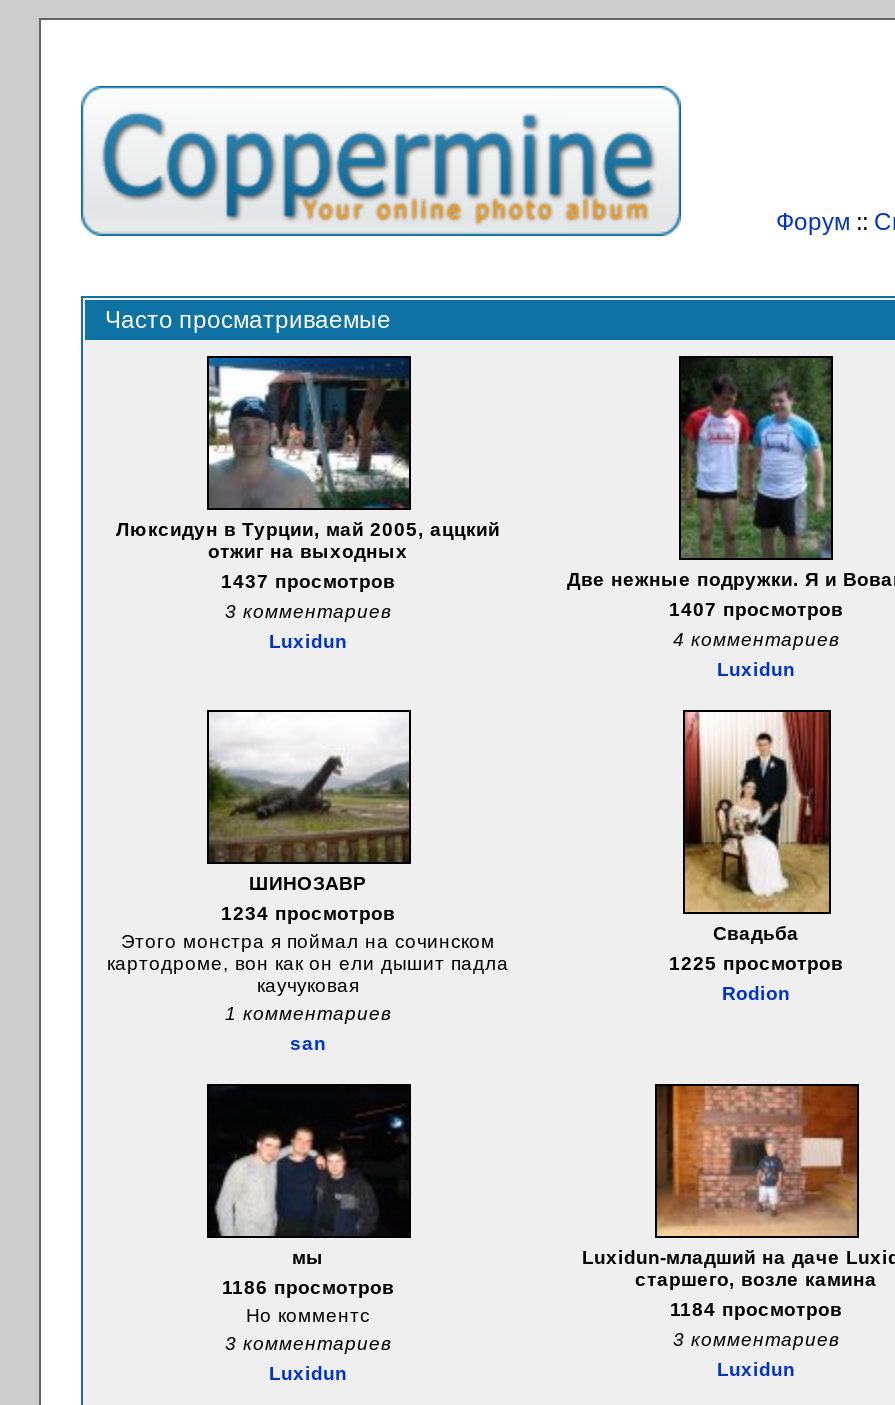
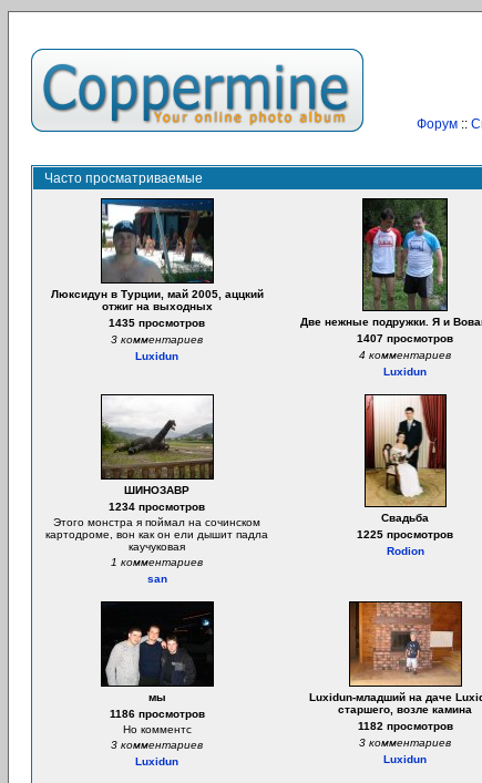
- 1437 просмотров
+ 1435 просмотров

- 1184 просмотров
+ 1182 просмотров
